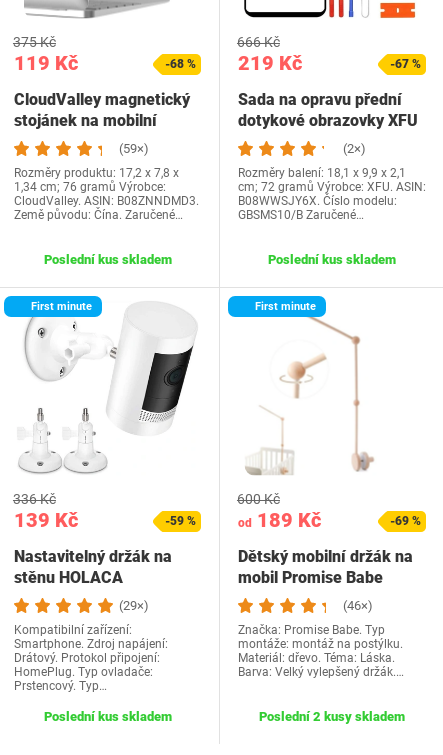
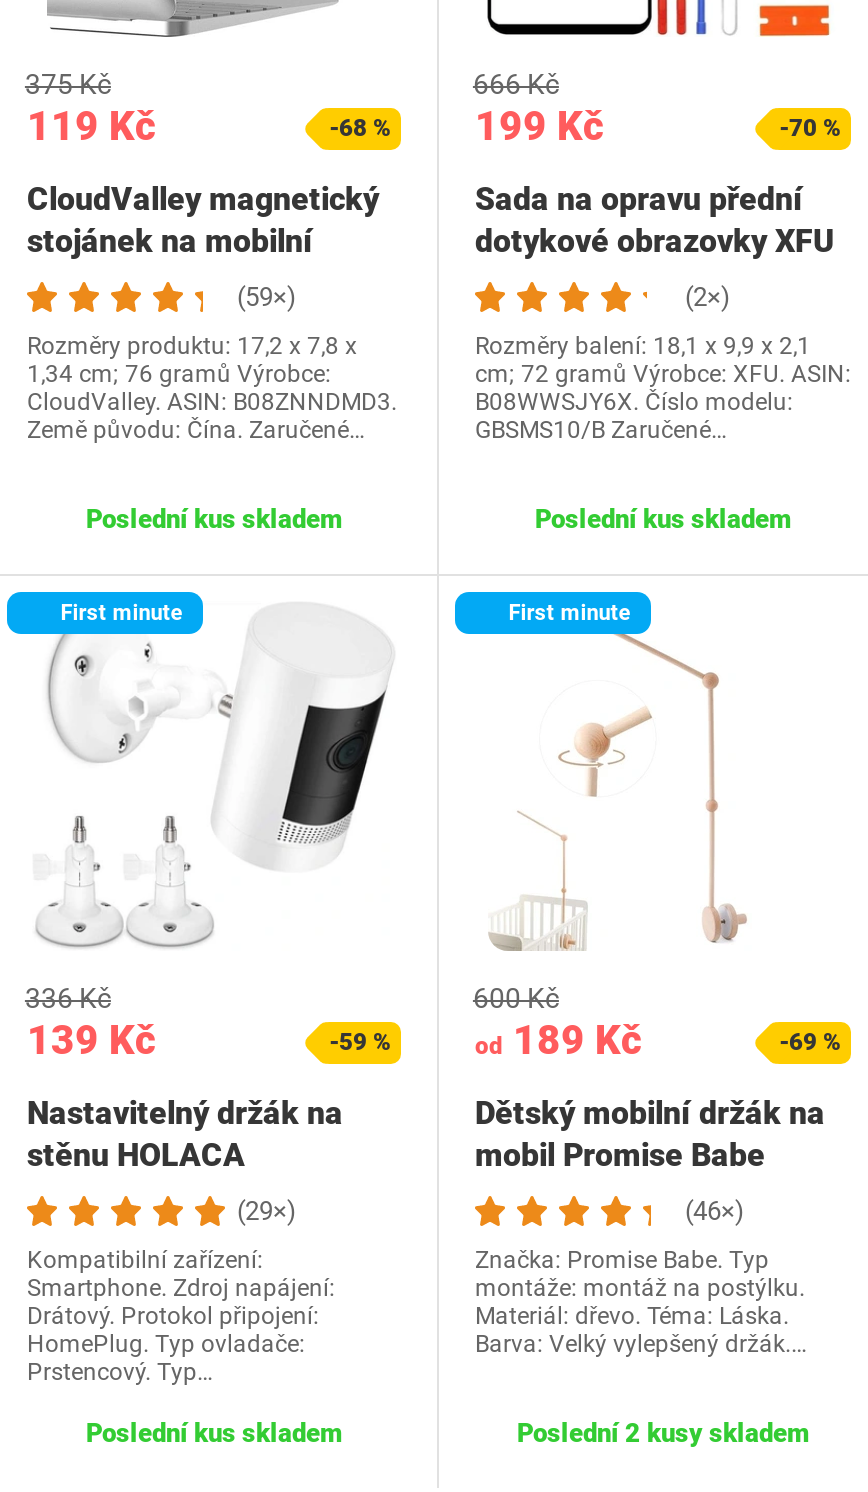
- 219 Kč
+ 199 Kč

- -67 %
+ -70 %
